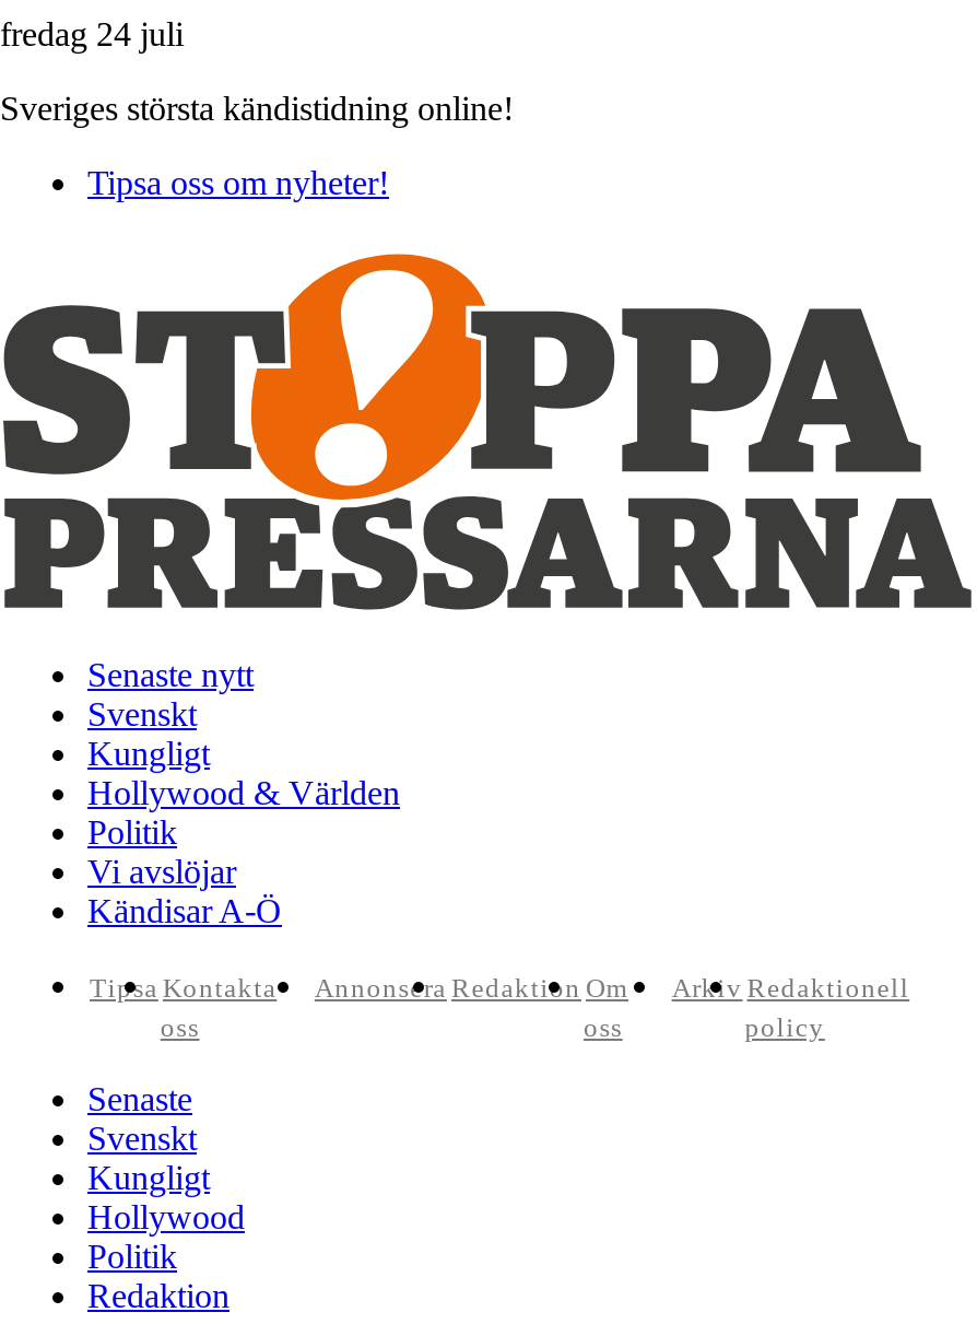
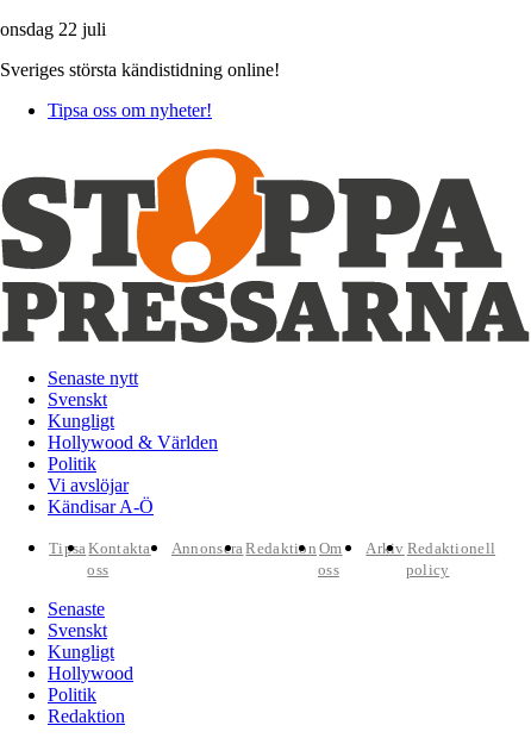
- fredag 24 juli
+ onsdag 22 juli
